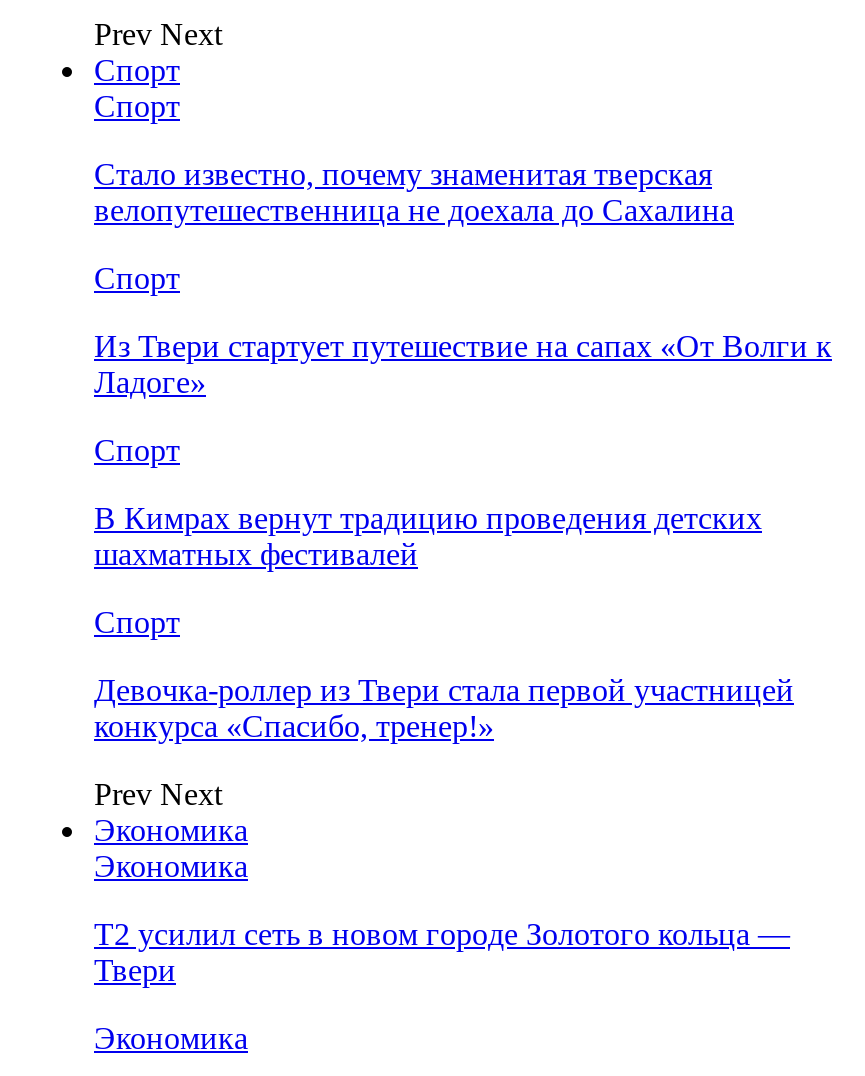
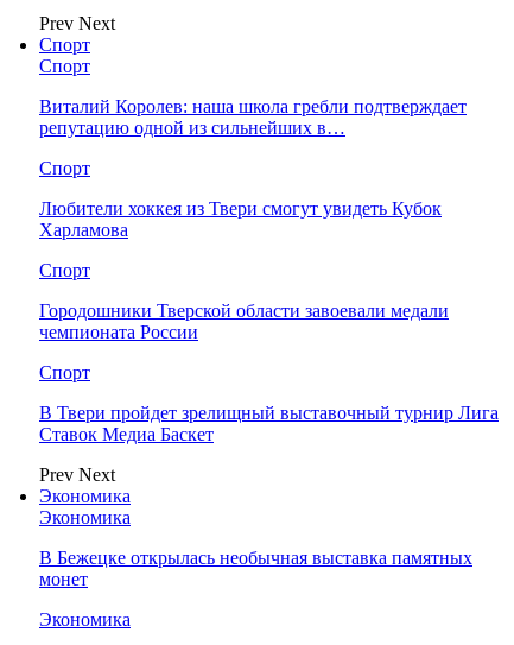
- Стало известно, почему знаменитая тверская
- велопутешественница не доехала до Сахалина
+ Виталий Королев: наша школа гребли подтверждает
+ репутацию одной из сильнейших в…

- Из Твери стартует путешествие на сапах «От Волги к
- Ладоге»
+ Любители хоккея из Твери смогут увидеть Кубок
+ Харламова

- В Кимрах вернут традицию проведения детских
- шахматных фестивалей
+ Городошники Тверской области завоевали медали
+ чемпионата России

- Девочка-роллер из Твери стала первой участницей
- конкурса «Спасибо, тренер!»
+ В Твери пройдет зрелищный выставочный турнир Лига
+ Ставок Медиа Баскет

- T2 усилил сеть в новом городе Золотого кольца —
- Твери
+ В Бежецке открылась необычная выставка памятных
+ монет
